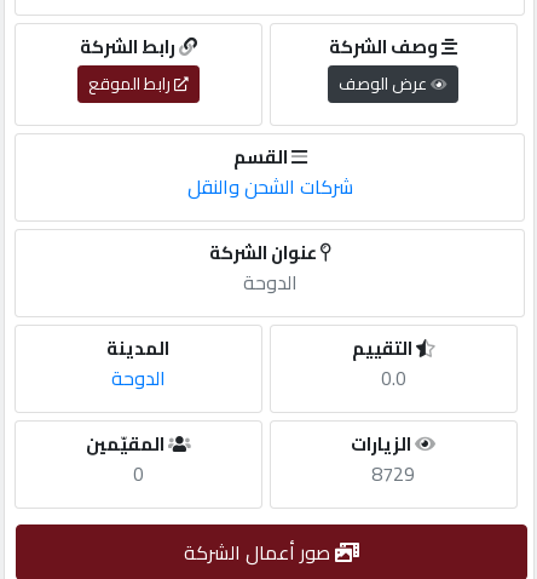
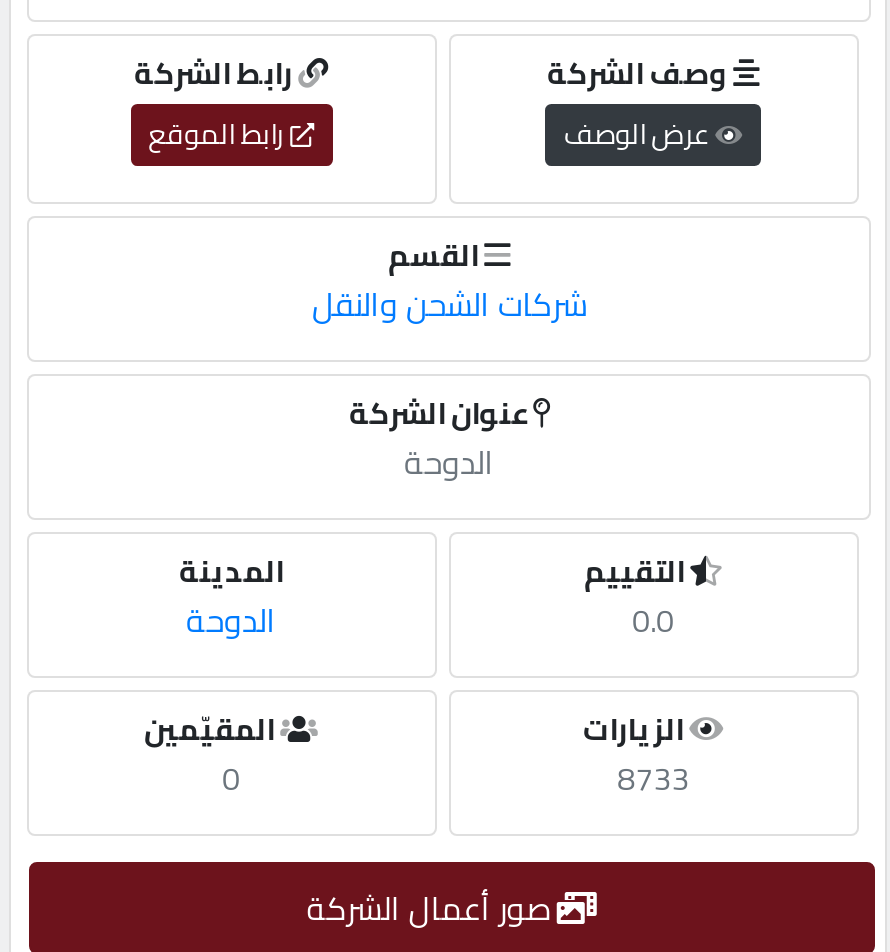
- 8729
+ 8733
